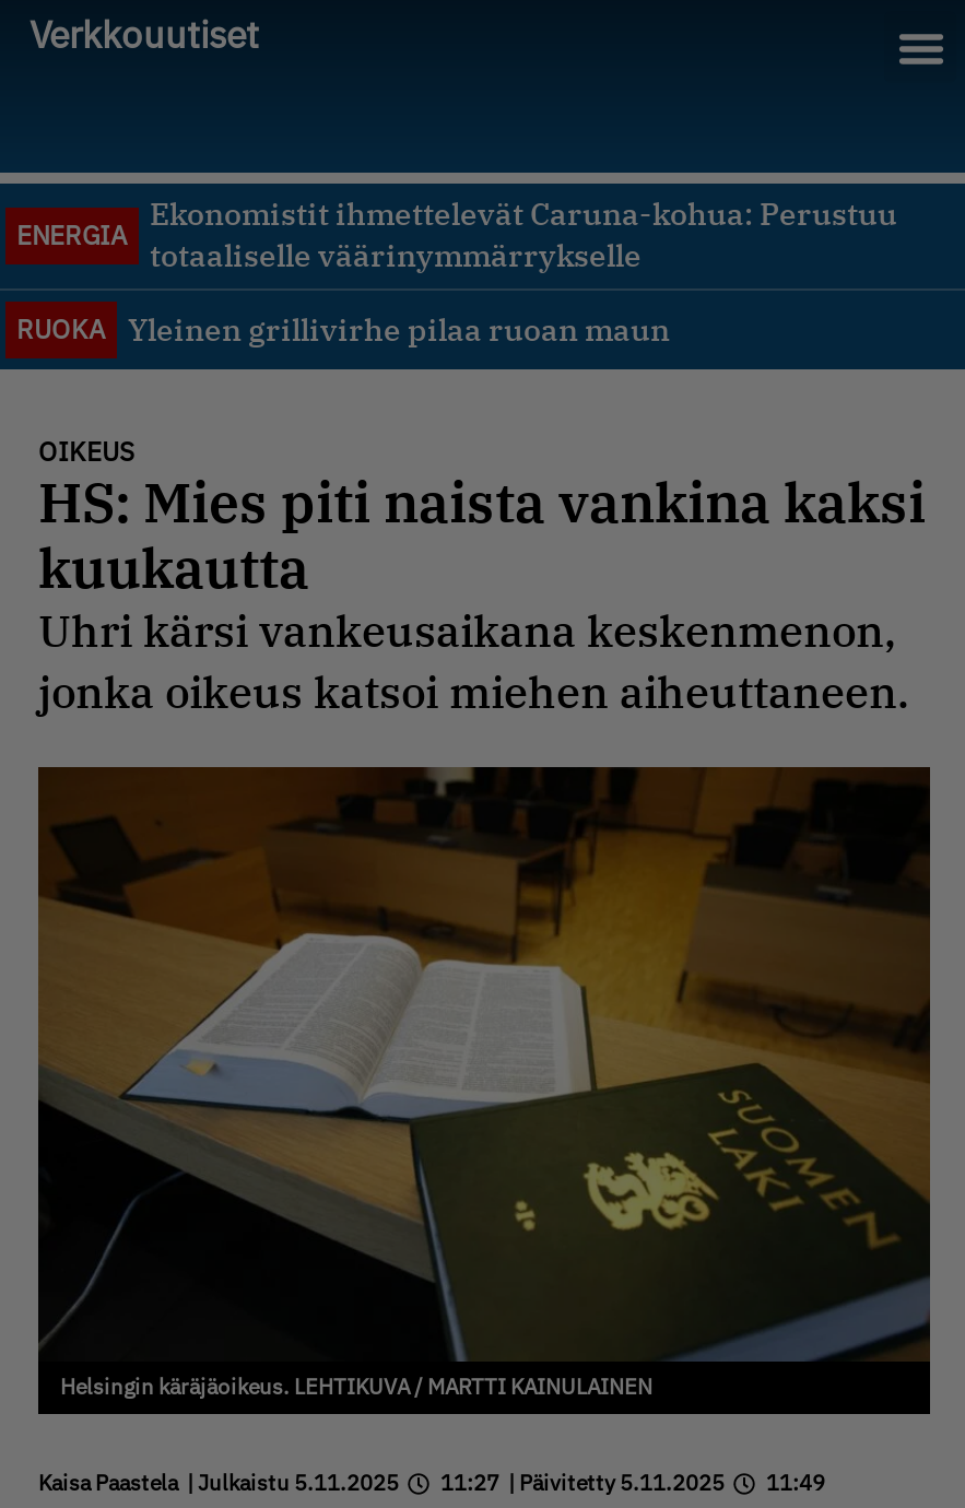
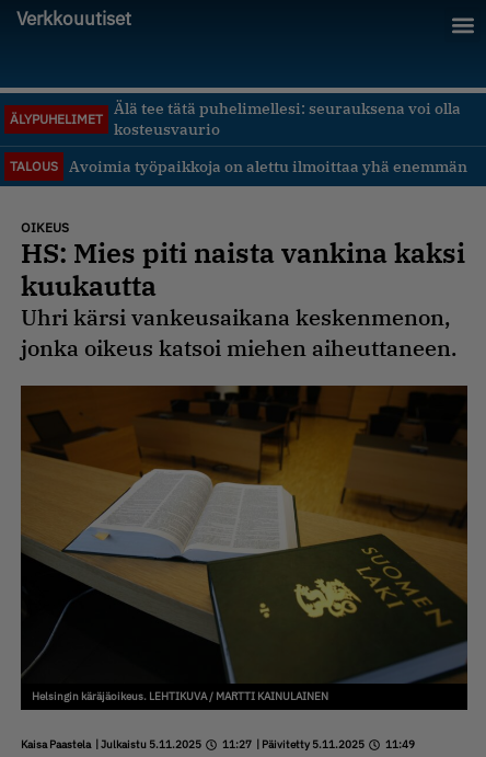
- Ekonomistit ihmettelevät Caruna-kohua: Perustuu
- totaaliselle väärinymmärrykselle
+ Älä tee tätä puhelimellesi: seurauksena voi olla
+ kosteusvaurio

- ENERGIA
+ ÄLYPUHELIMET

- RUOKA
- Yleinen grillivirhe pilaa ruoan maun
+ TALOUS
+ Avoimia työpaikkoja on alettu ilmoittaa yhä enemmän
